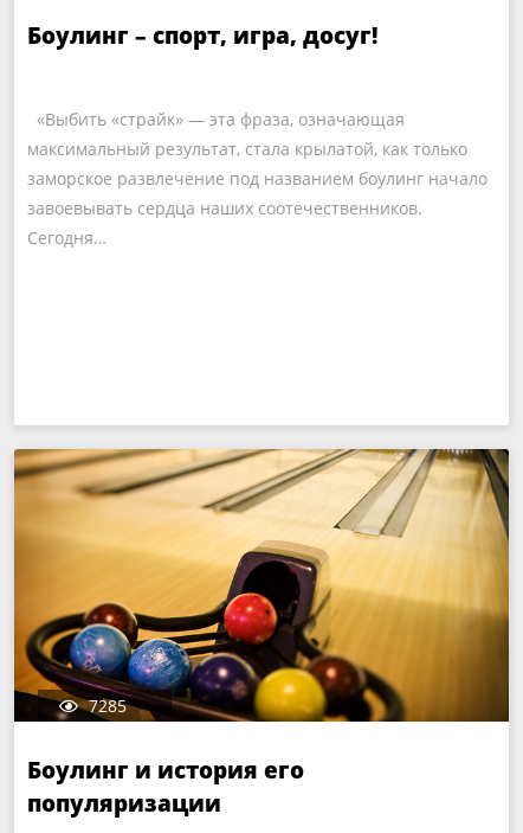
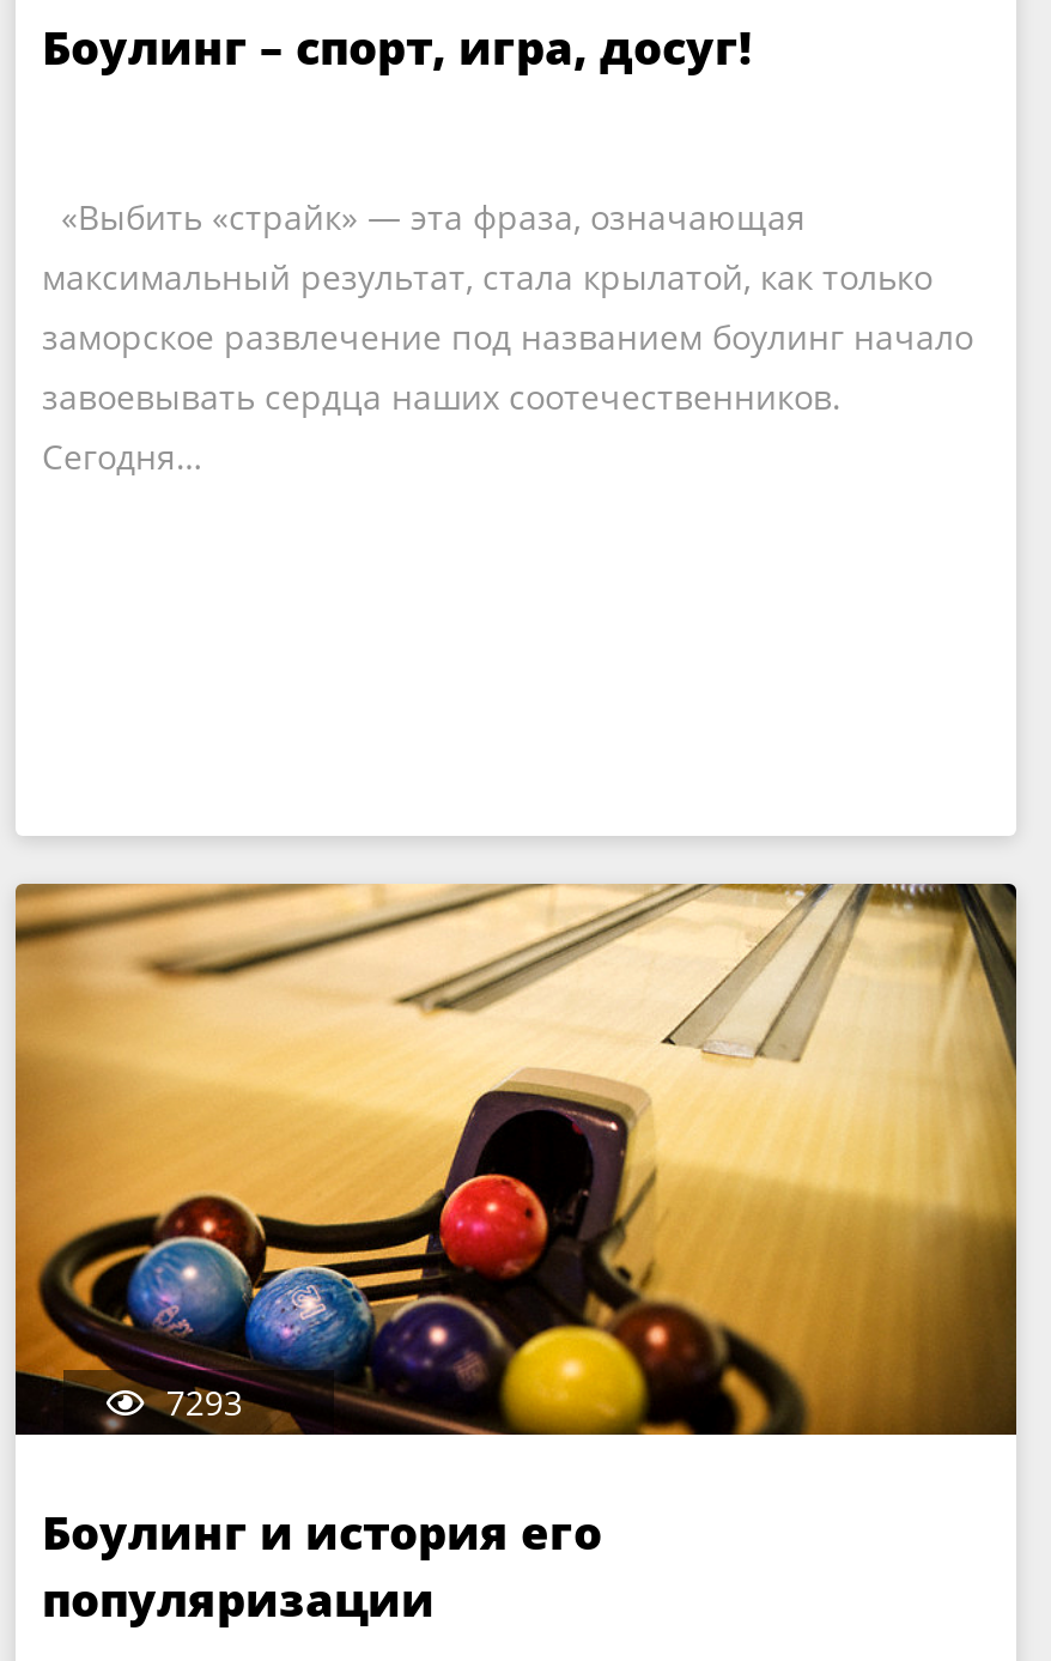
- 7285
+ 7293
